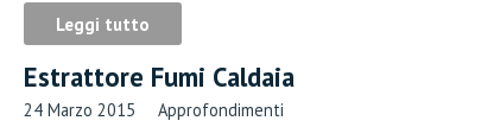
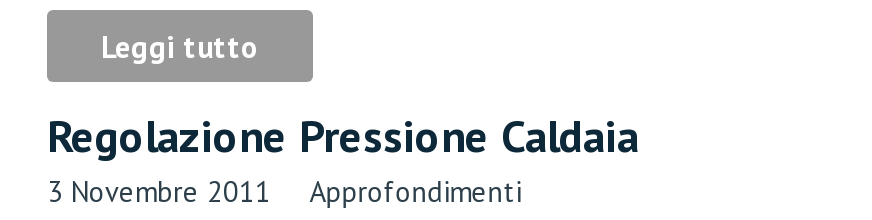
- Estrattore Fumi Caldaia
- 24 Marzo 2015
+ Regolazione Pressione Caldaia
+ 3 Novembre 2011
